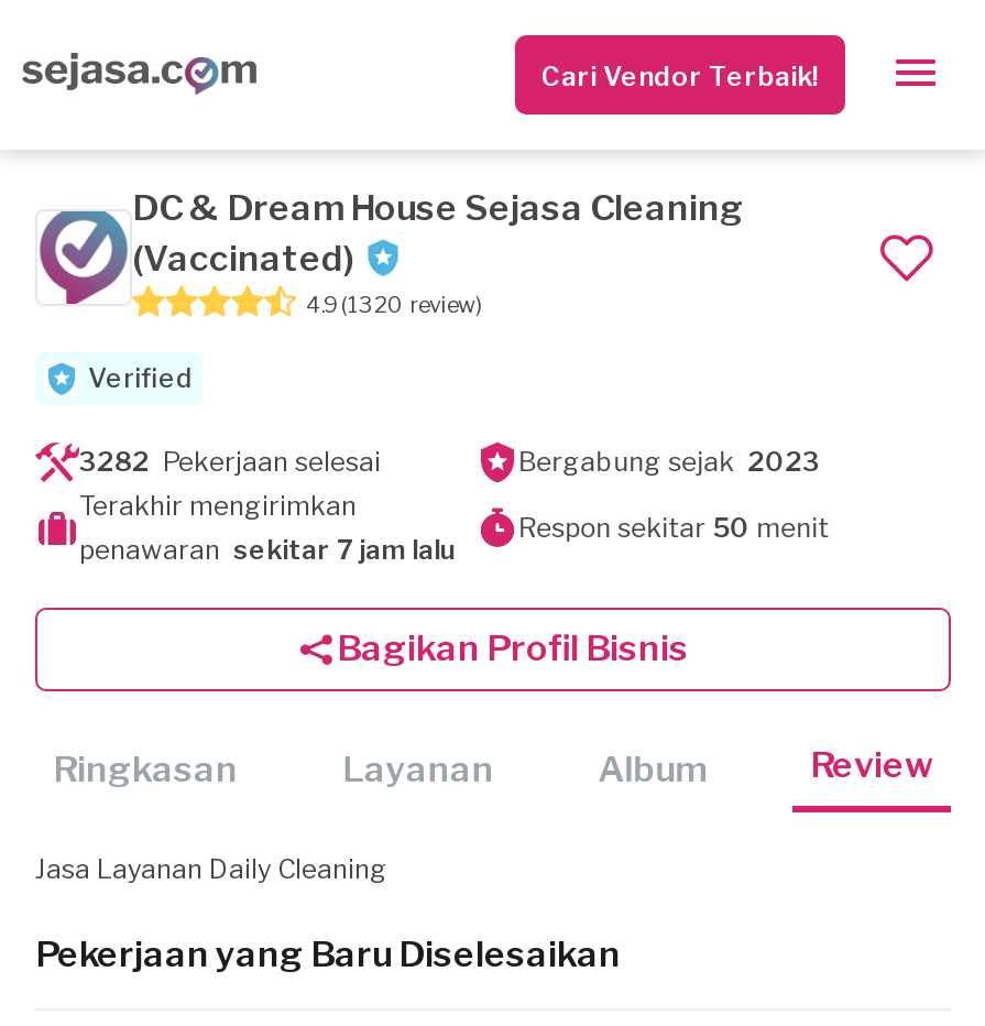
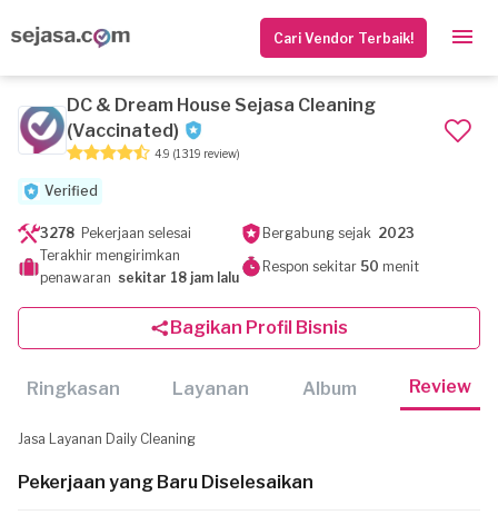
- 4.9 (1320 review)
+ 4.9 (1319 review)

- 3282 Pekerjaan selesai
+ 3278 Pekerjaan selesai

- penawaran sekitar 7 jam lalu
+ penawaran sekitar 18 jam lalu
